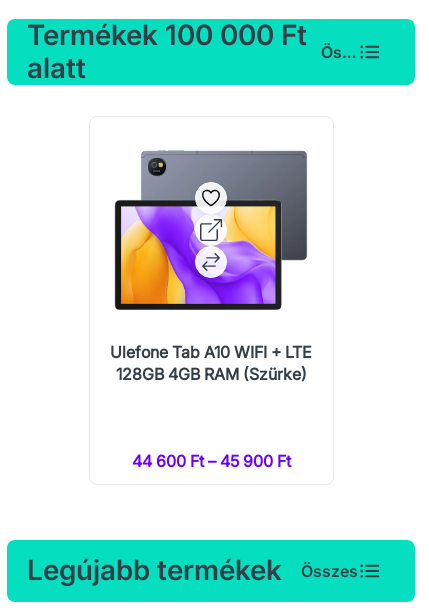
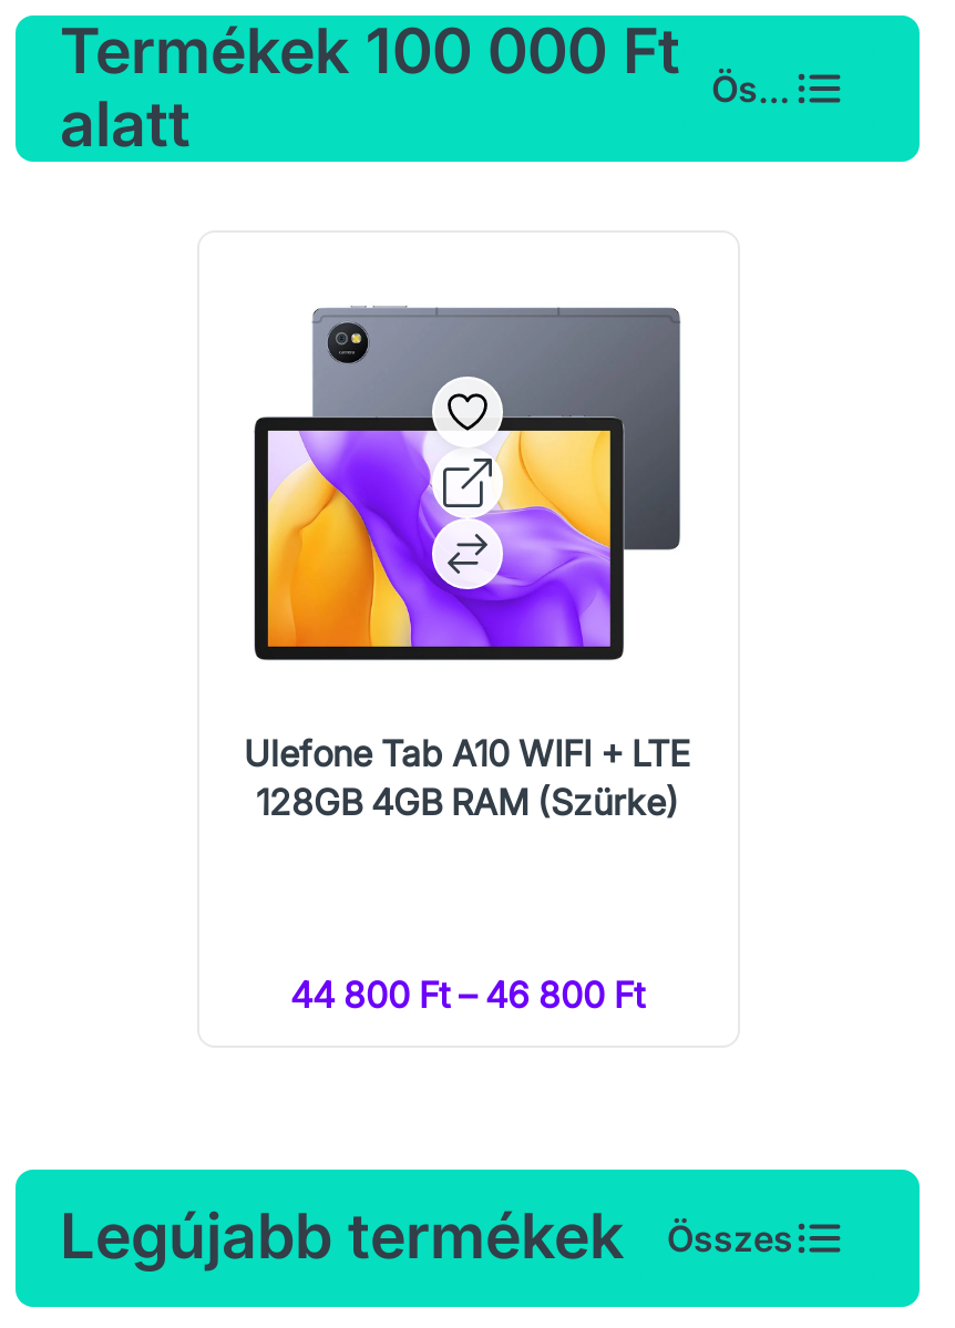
- 44 600 Ft – 45 900 Ft
+ 44 800 Ft – 46 800 Ft
